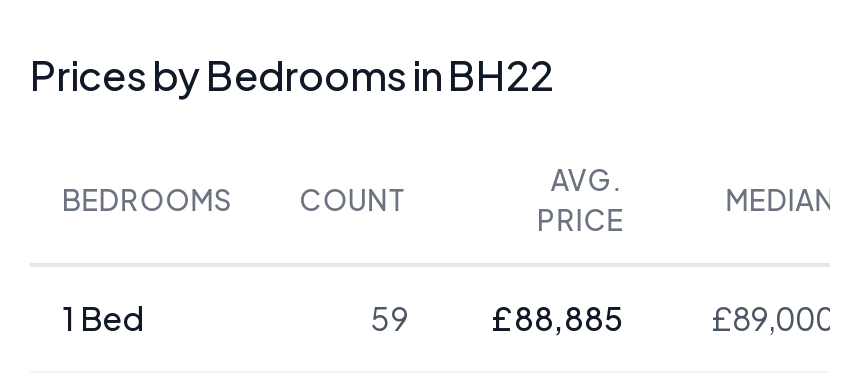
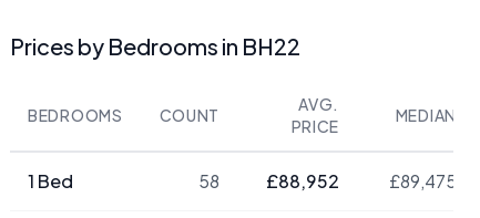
- 59
+ 58

- £88,885
+ £88,952

- £89,000
+ £89,475
